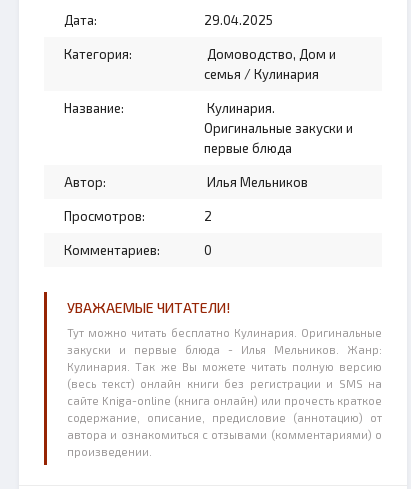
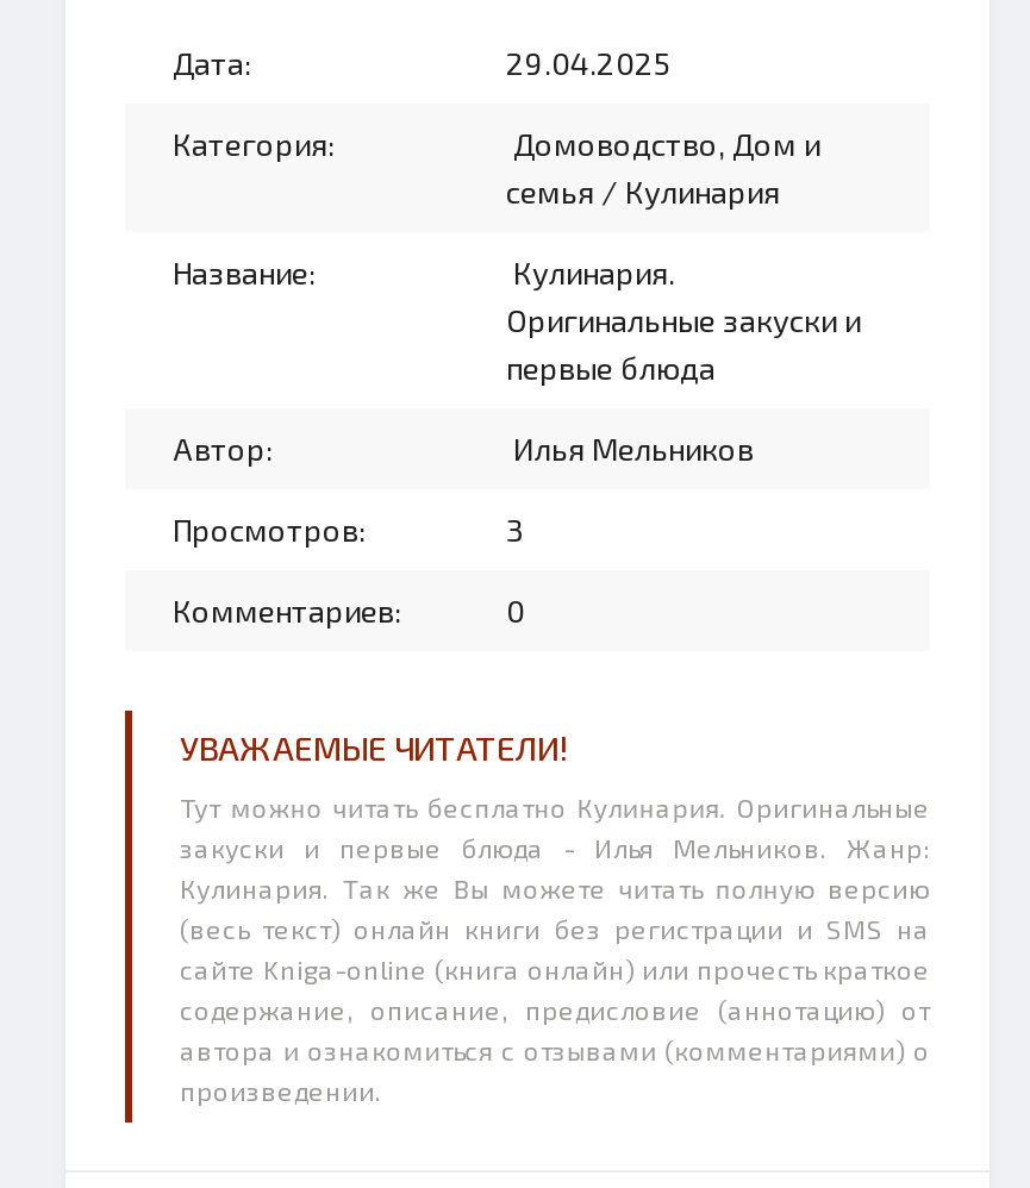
- 2
+ 3
